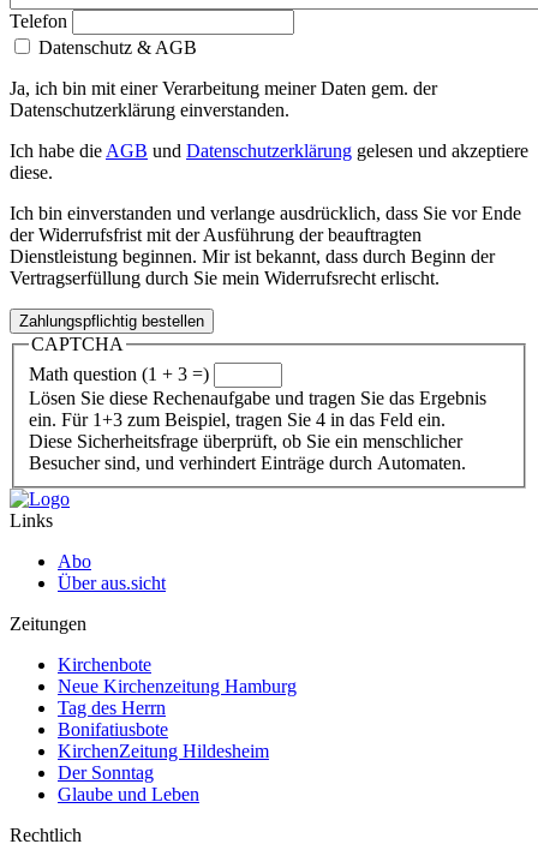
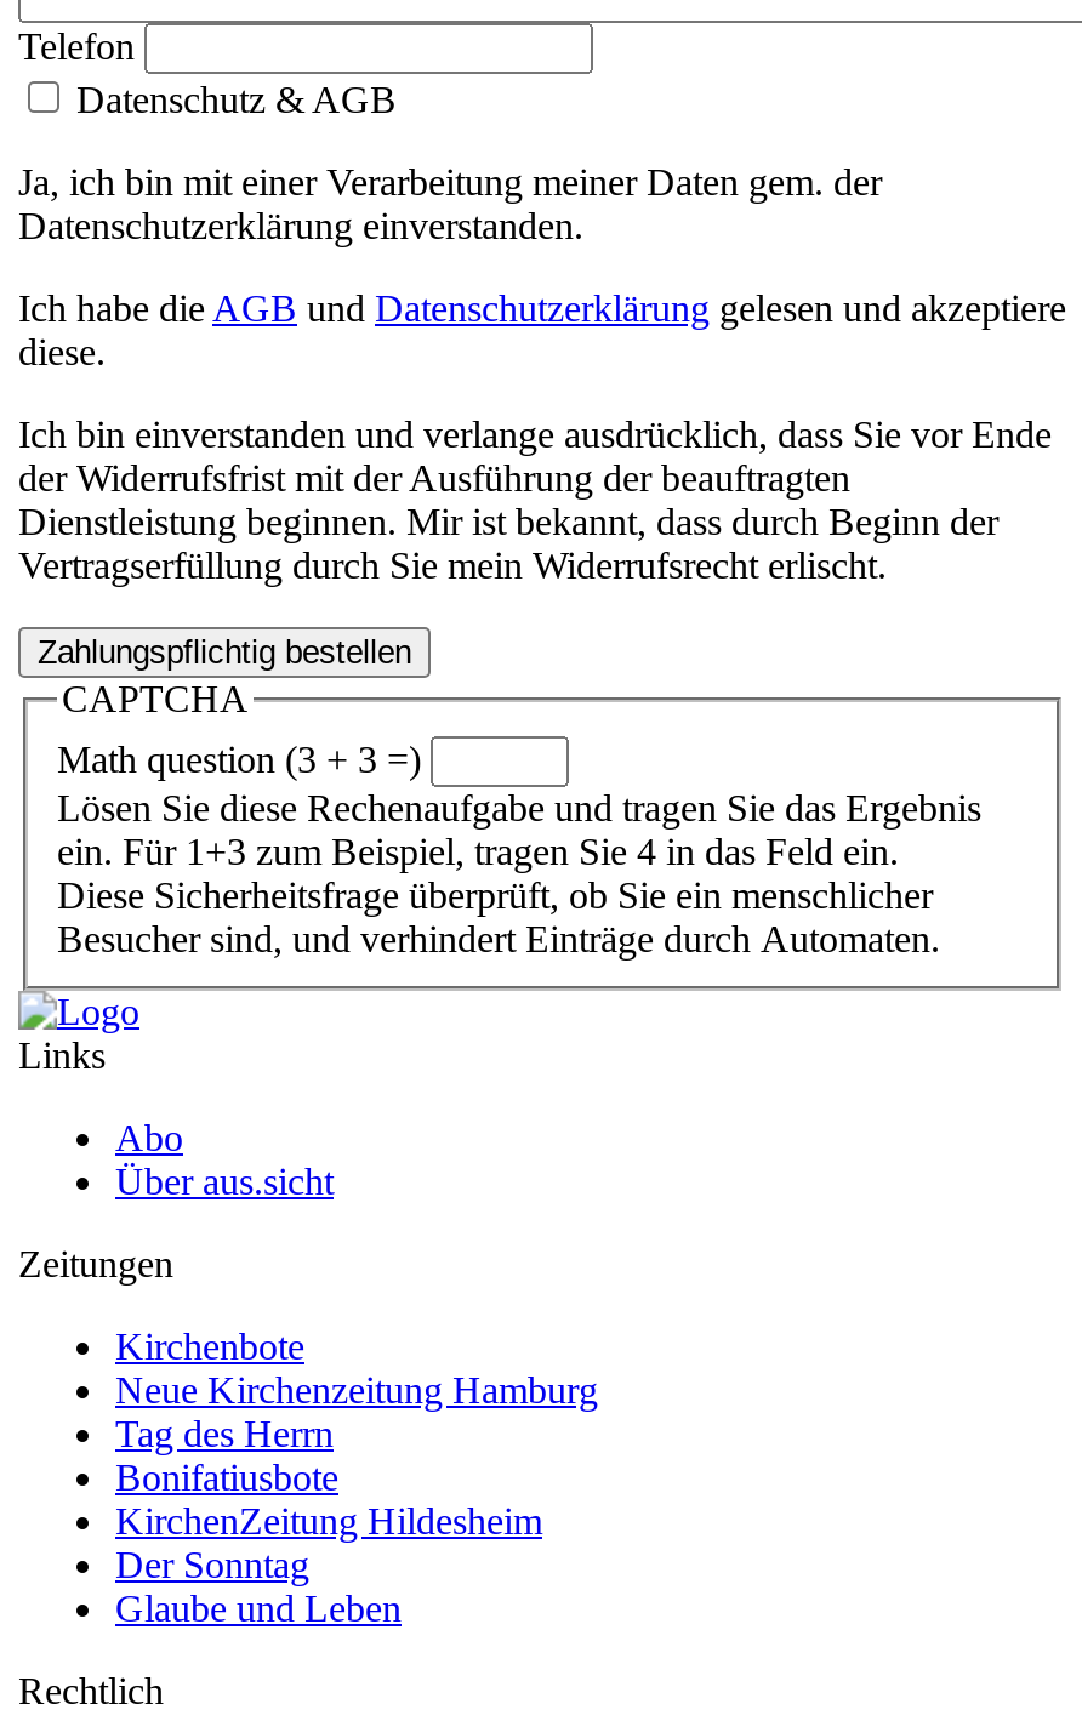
- Math question (1 + 3 =)
+ Math question (3 + 3 =)
